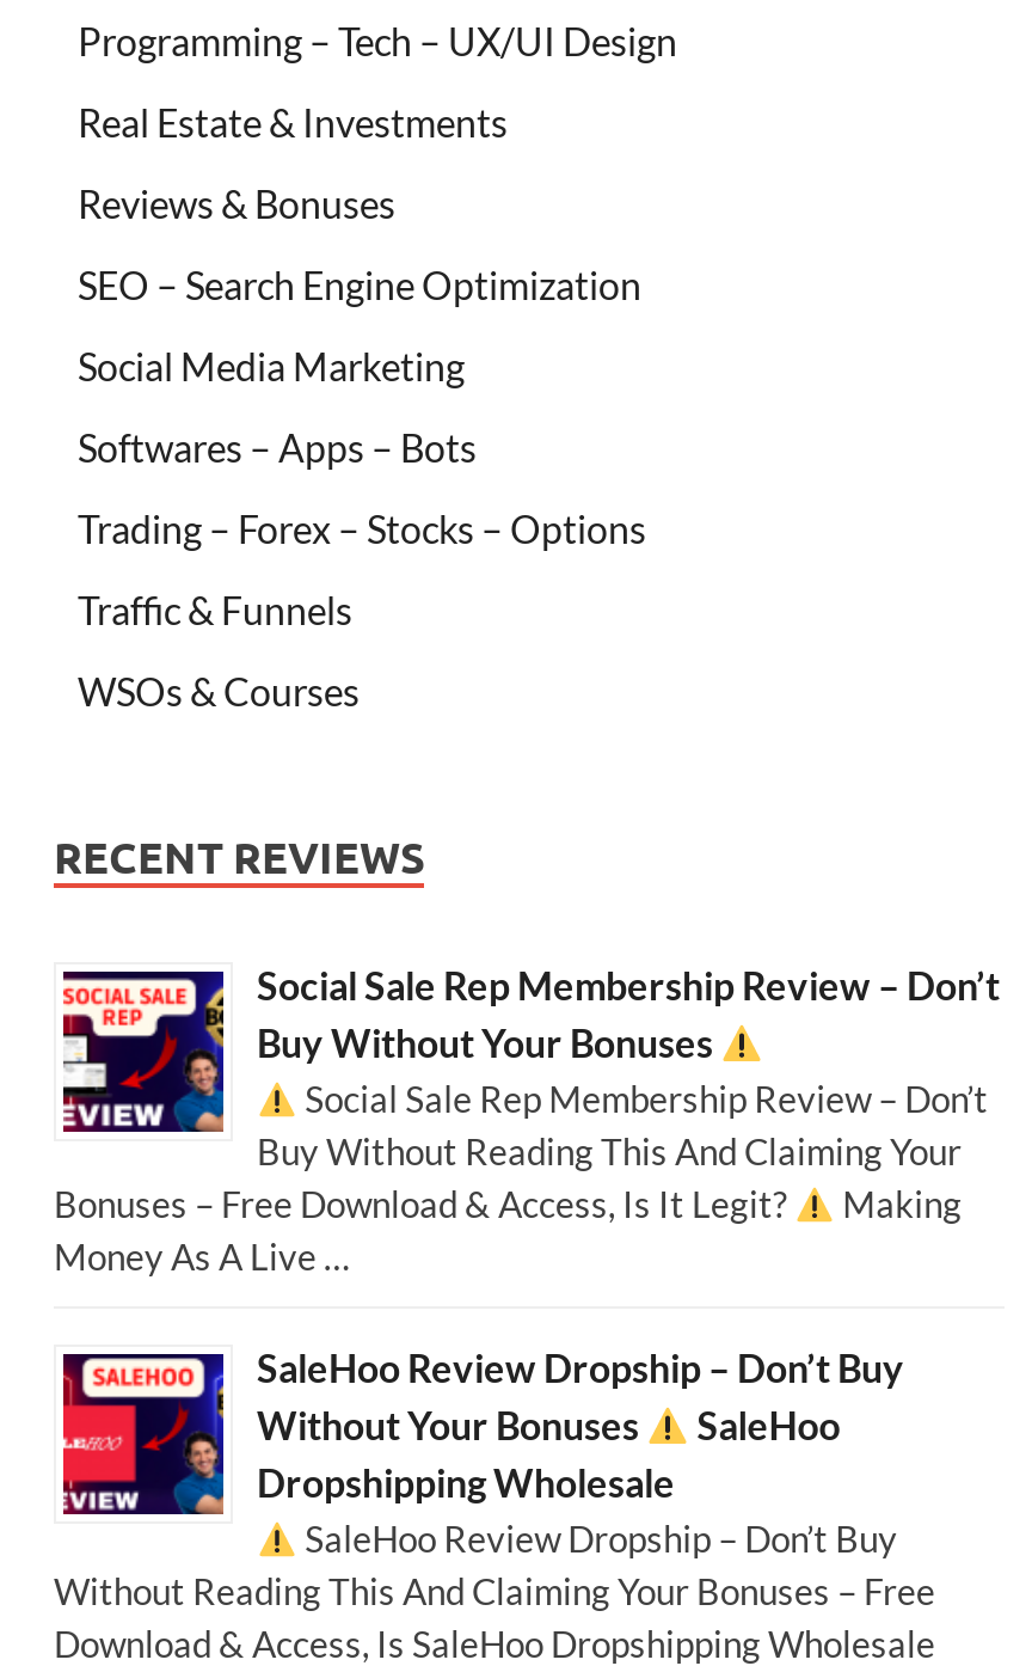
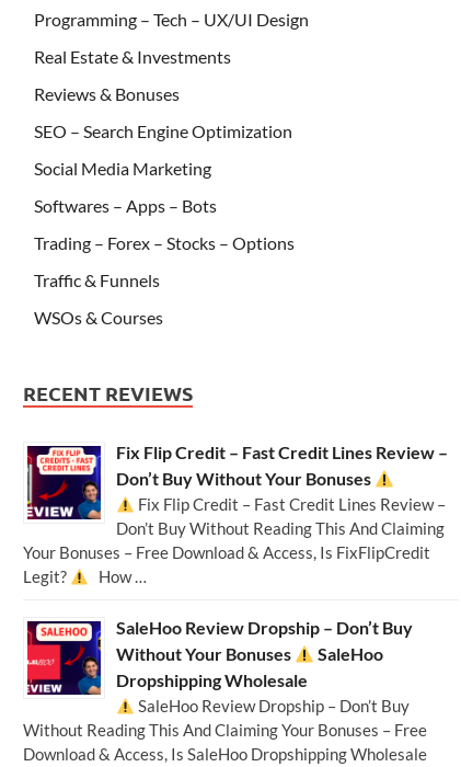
- [image]
- Social Sale Rep Membership Review – Don’t
- Buy Without Your Bonuses
- Social Sale Rep Membership Review – Don’t
- Buy Without Reading This And Claiming Your
- Bonuses – Free Download & Access, Is It Legit?
- Making
- Money As A Live …
+ [image]
+ Fix Flip Credit – Fast Credit Lines Review –
+ Don’t Buy Without Your Bonuses
+ Fix Flip Credit – Fast Credit Lines Review –
+ Don’t Buy Without Reading This And Claiming
+ Your Bonuses – Free Download & Access, Is FixFlipCredit
+ Legit?
+ How …
